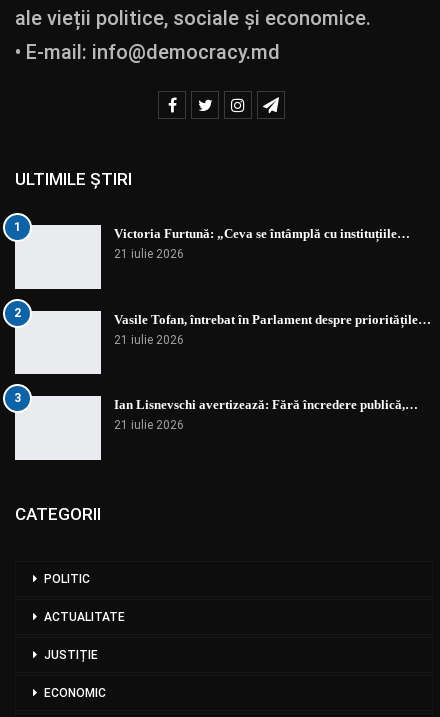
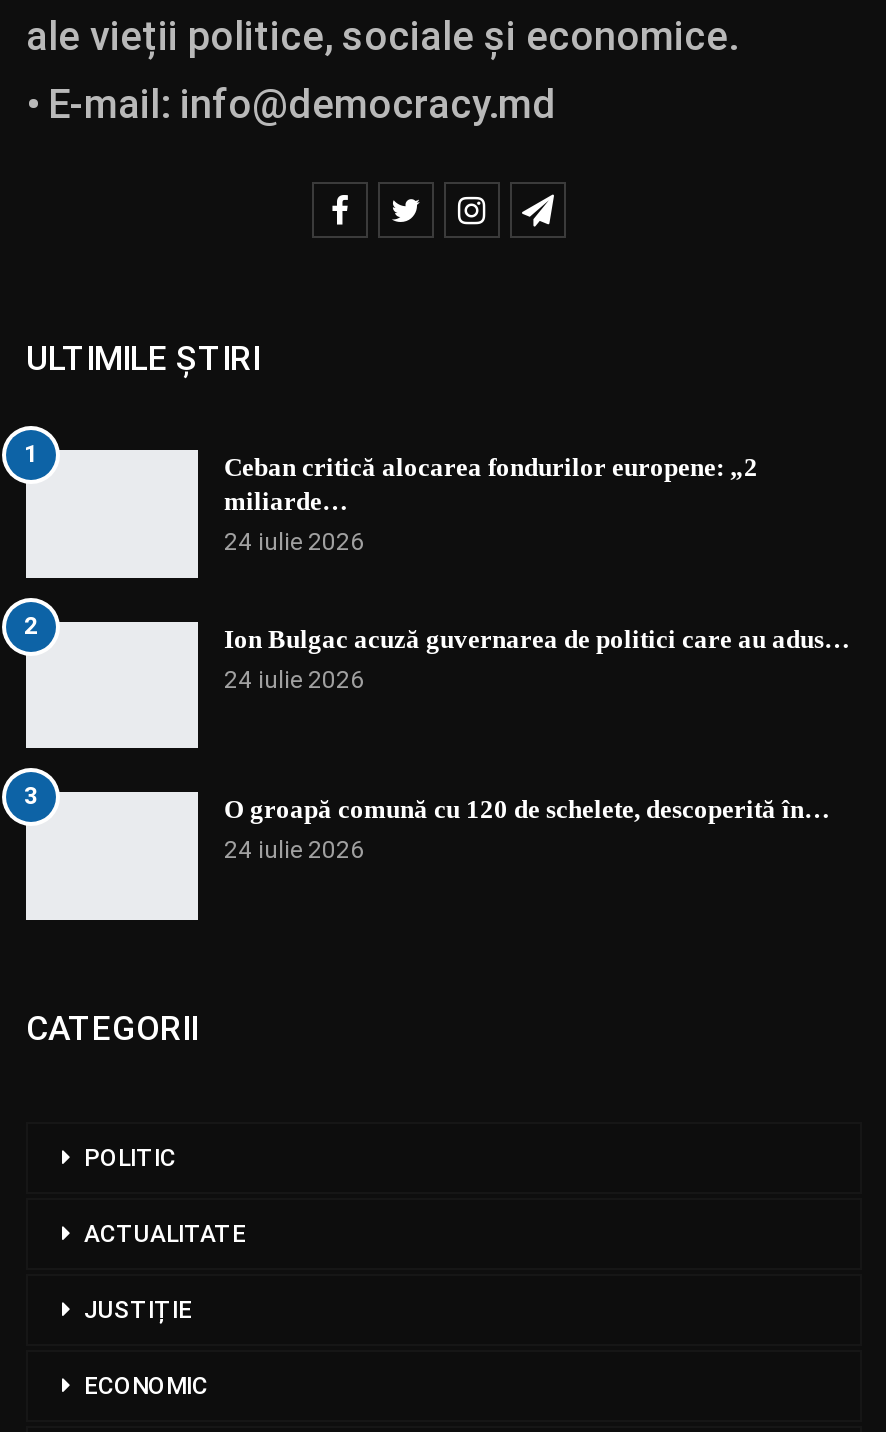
- Victoria Furtună: „Ceva se întâmplă cu instituțiile…
- 21 iulie 2026
+ Ceban critică alocarea fondurilor europene: „2
+ miliarde…
+ 24 iulie 2026

- Vasile Tofan, întrebat în Parlament despre prioritățile…
- 21 iulie 2026
+ Ion Bulgac acuză guvernarea de politici care au adus…
+ 24 iulie 2026

- Ian Lisnevschi avertizează: Fără încredere publică,…
- 21 iulie 2026
+ O groapă comună cu 120 de schelete, descoperită în…
+ 24 iulie 2026
